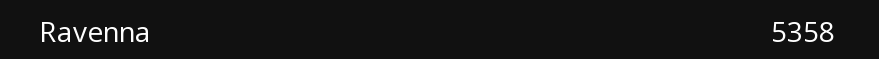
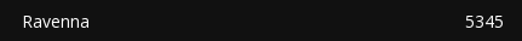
- 5358
+ 5345
